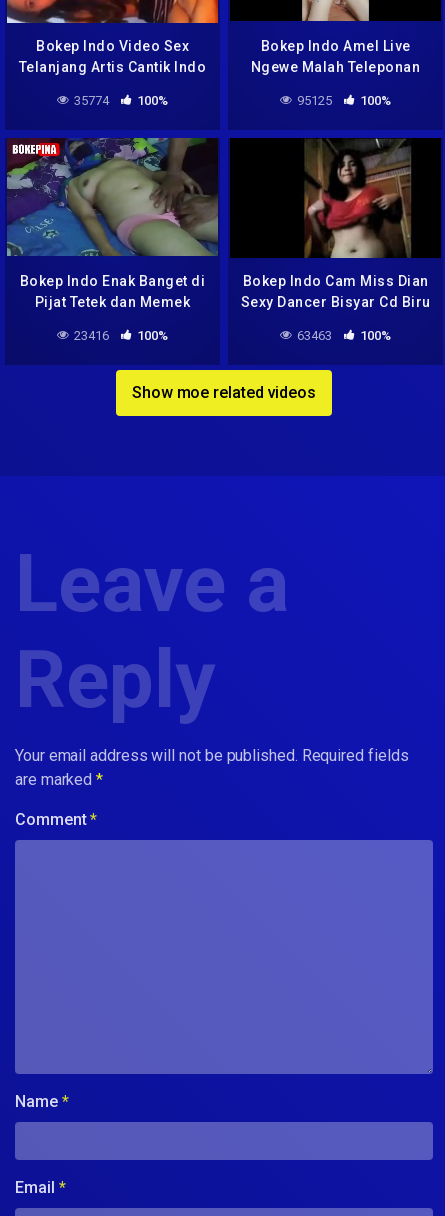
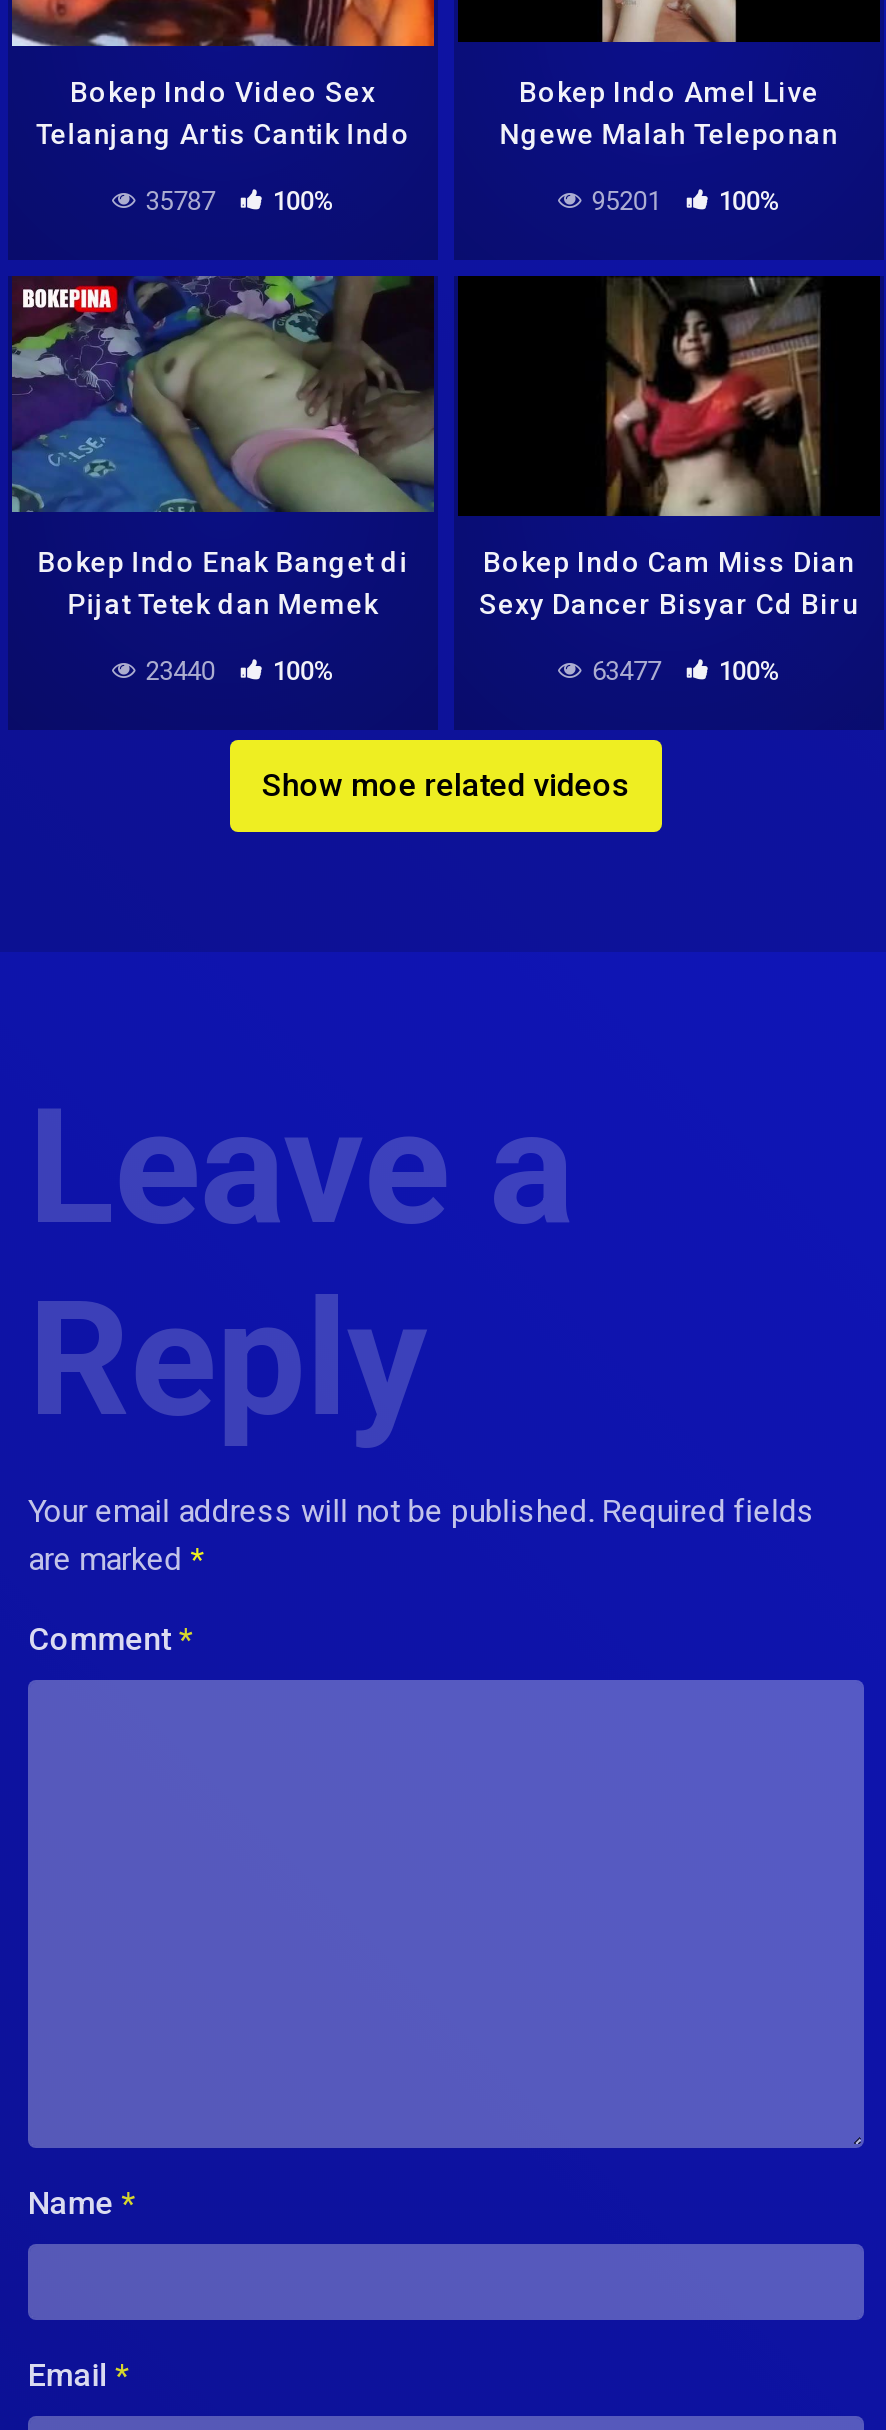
- 35774 100%
+ 35787 100%

- 95125 100%
+ 95201 100%

- 23416 100%
+ 23440 100%

- 63463 100%
+ 63477 100%
